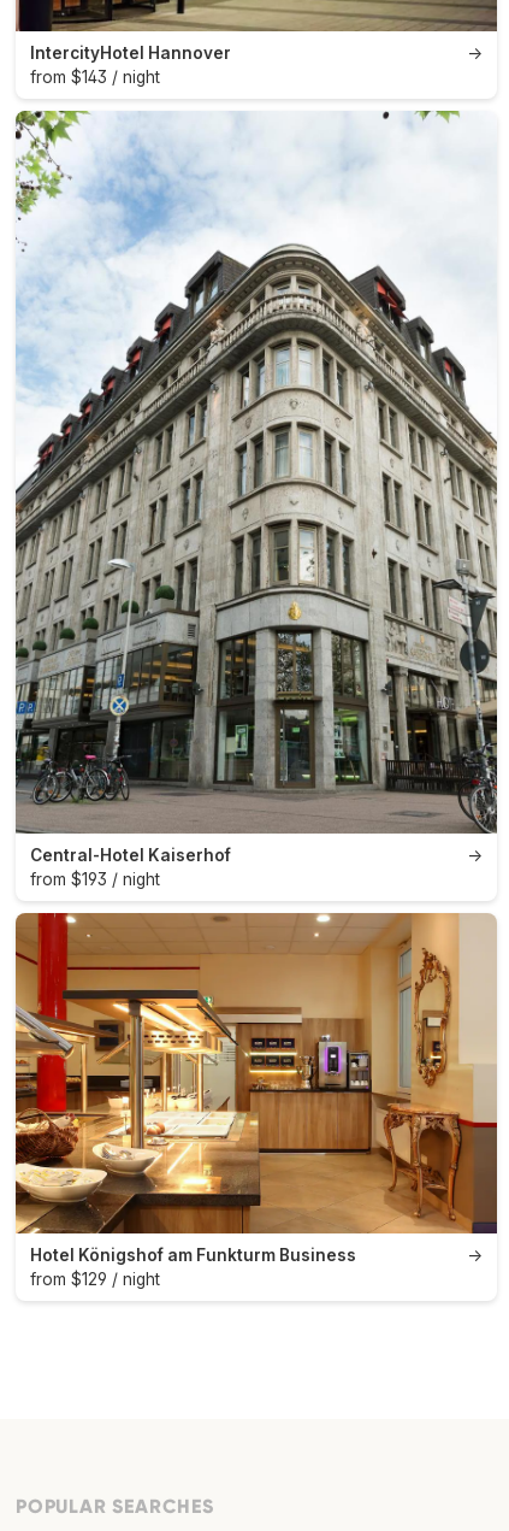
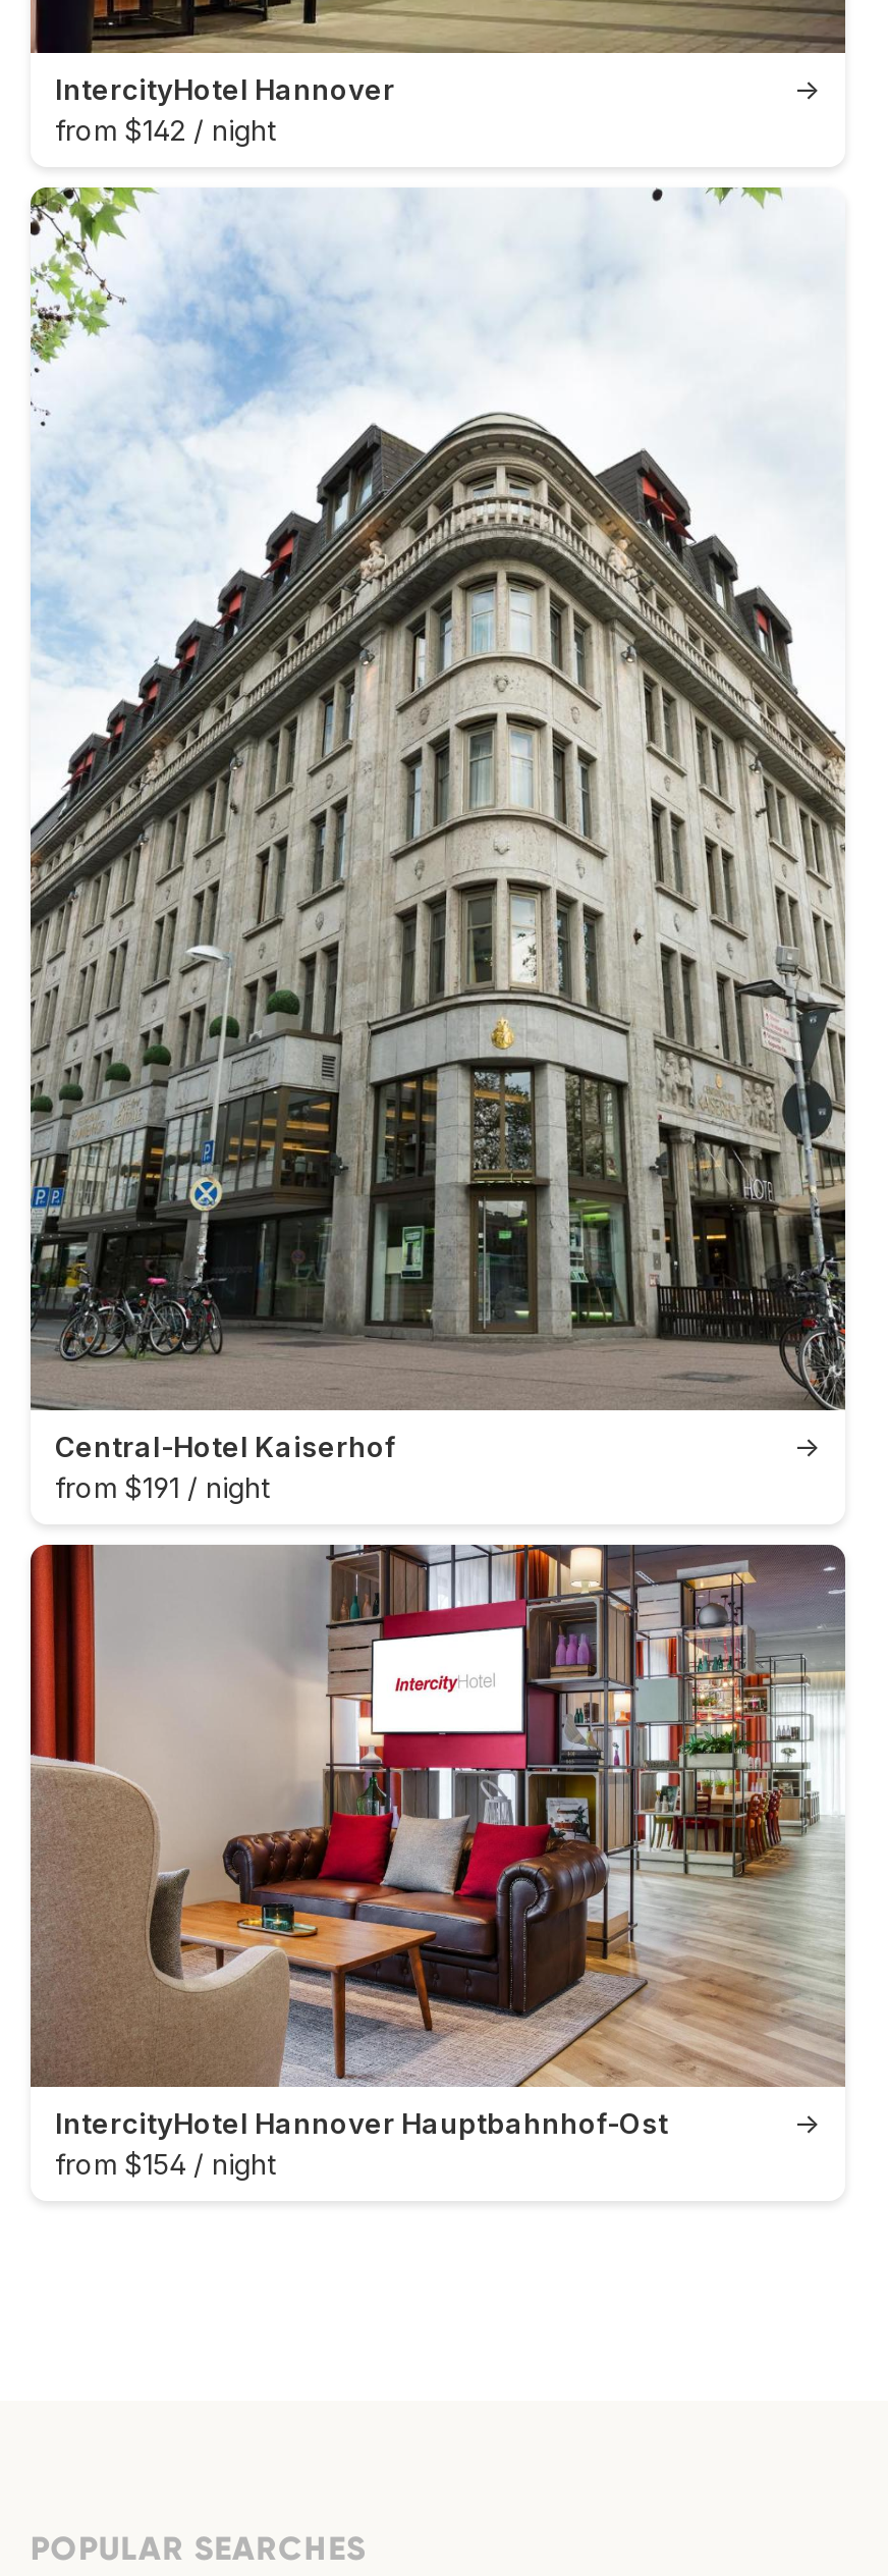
- from $143 / night
+ from $142 / night

- from $193 / night
+ from $191 / night

- [image]
- Hotel Königshof am Funkturm Business
- from $129 / night
+ [image]
+ IntercityHotel Hannover Hauptbahnhof-Ost
+ from $154 / night
